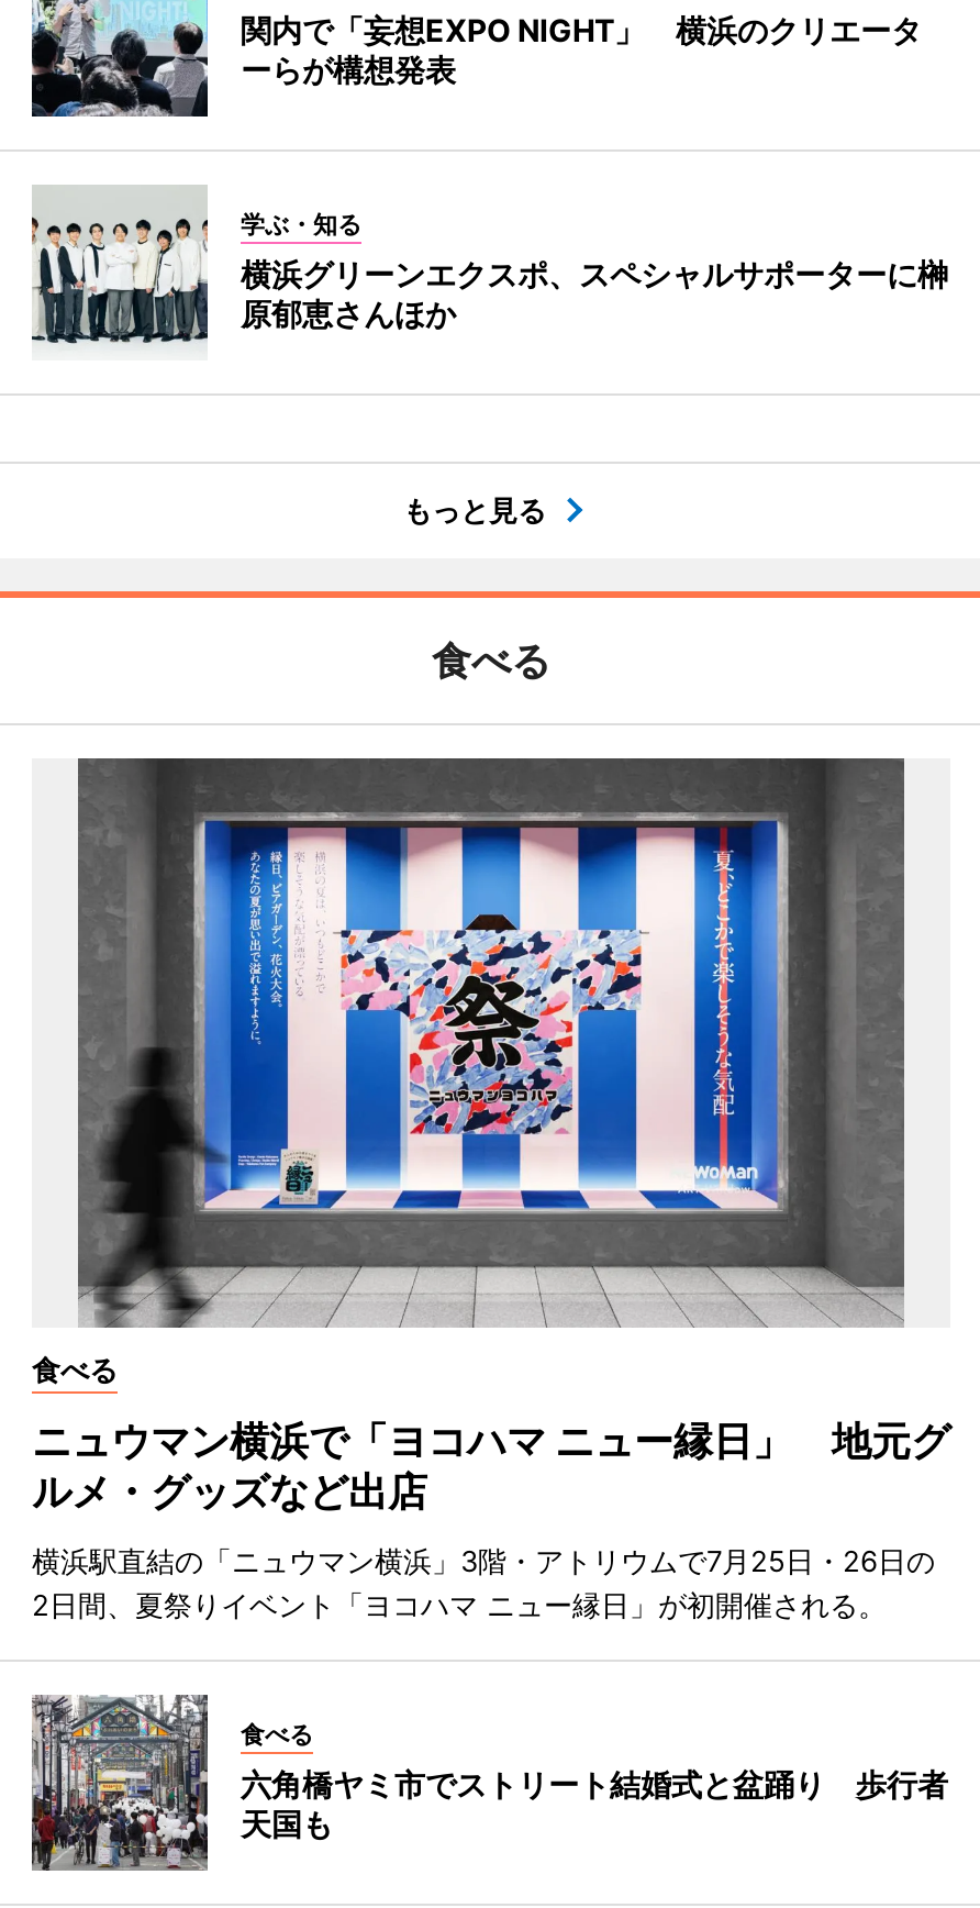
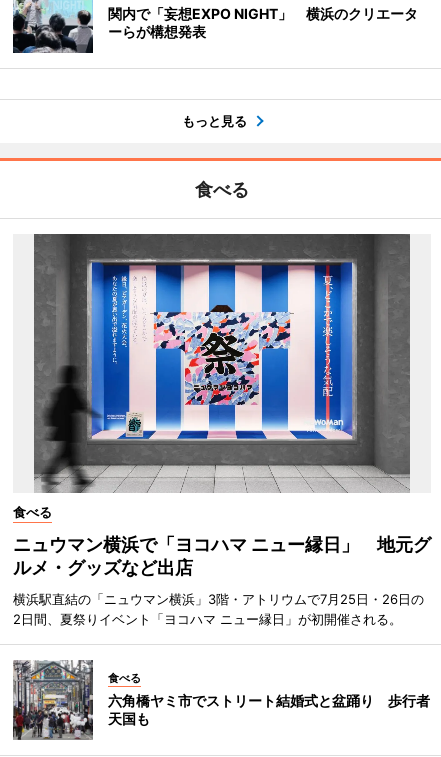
- [image]
- 学ぶ・知る
- 横浜グリーンエクスポ、スペシャルサポーターに榊
- 原郁恵さんほか
